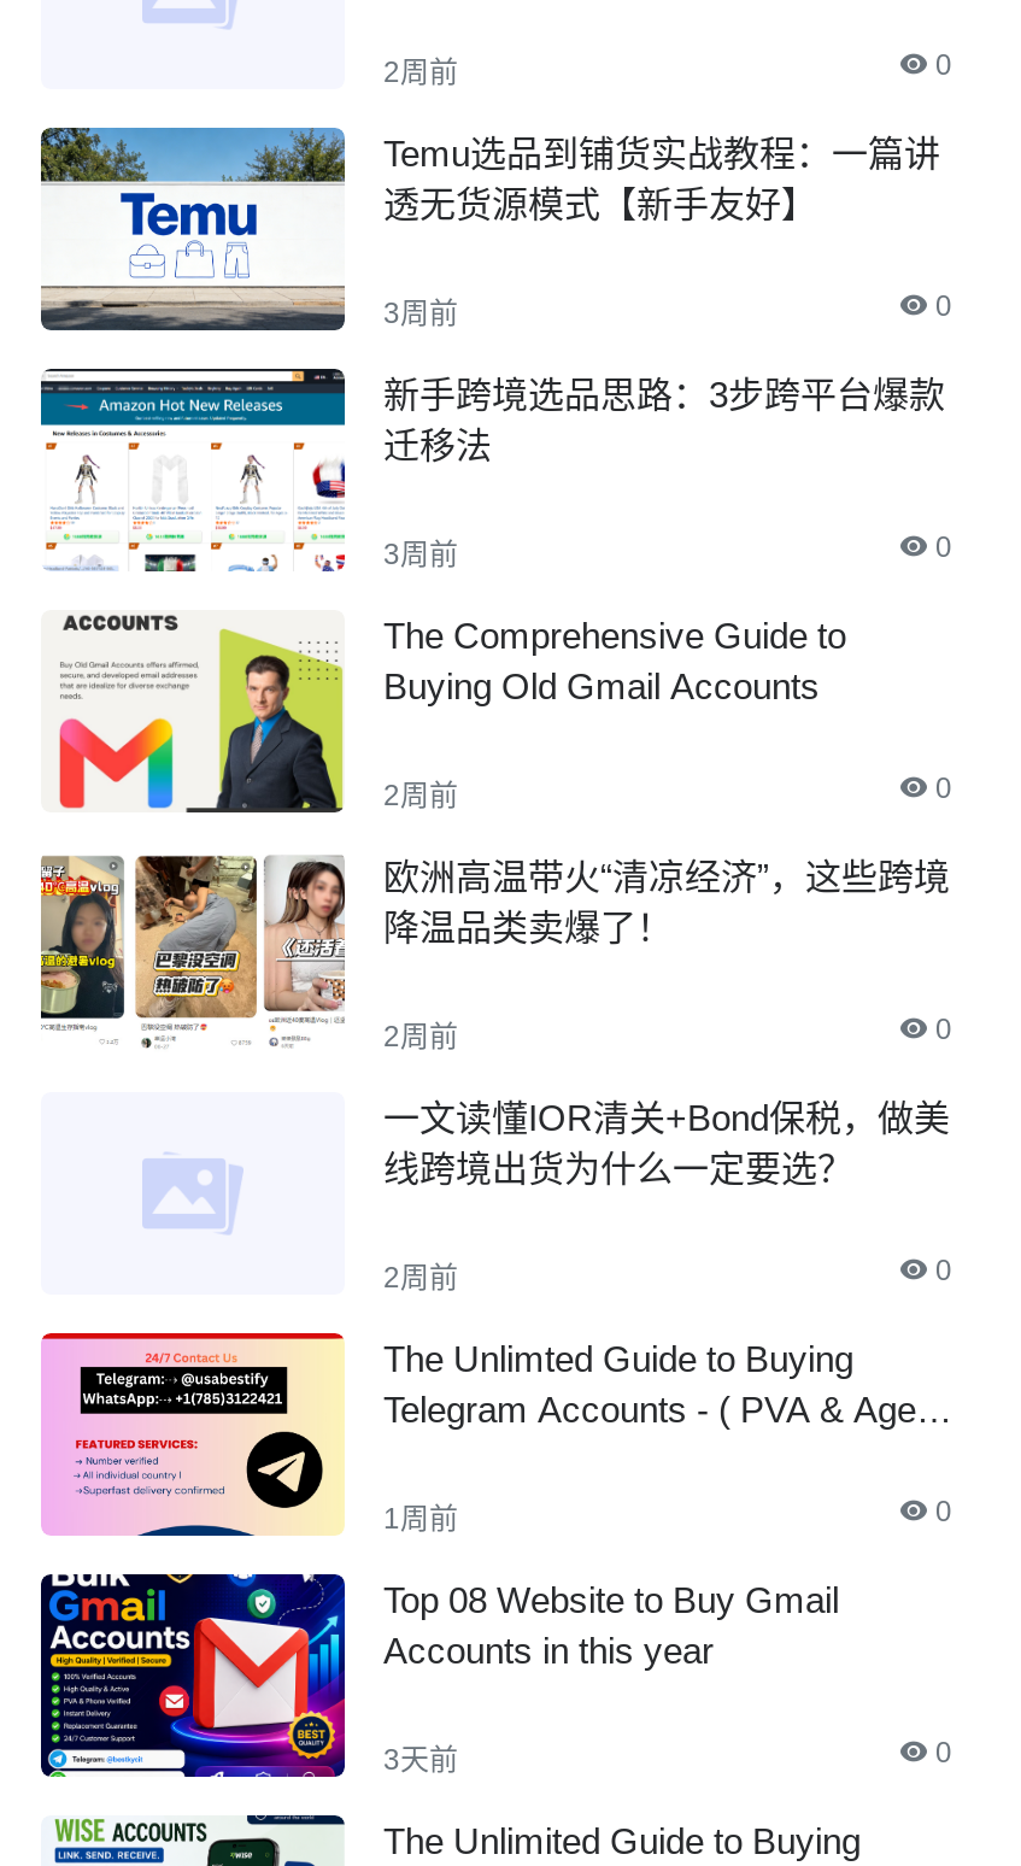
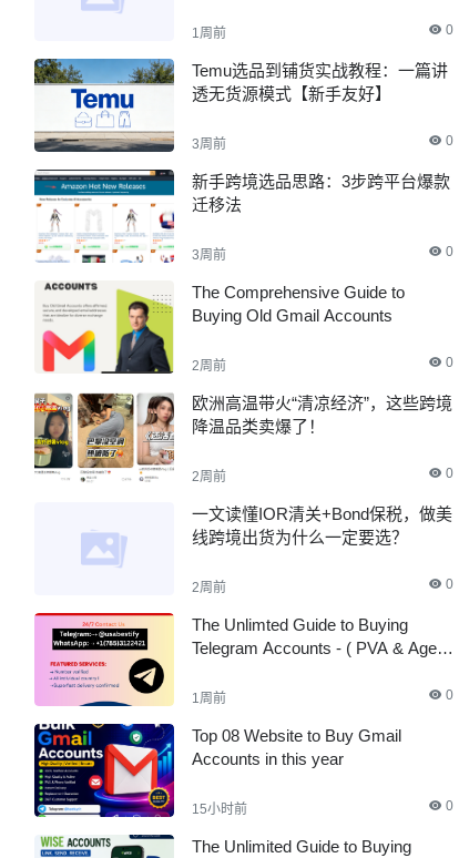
- 2周前
+ 1周前

- 3天前
+ 15小时前
